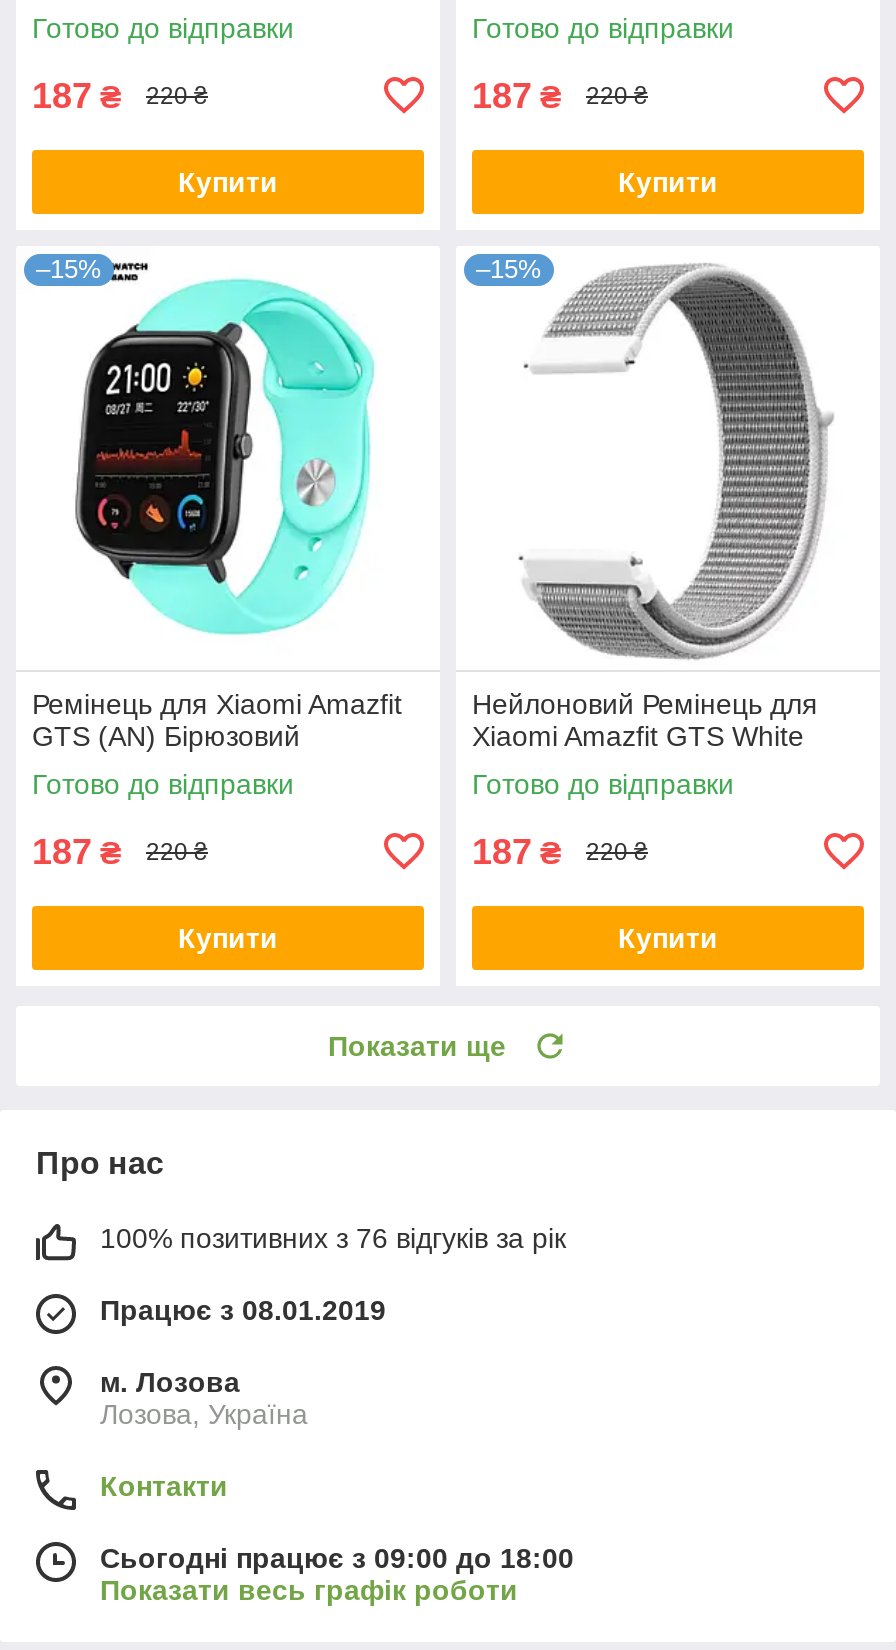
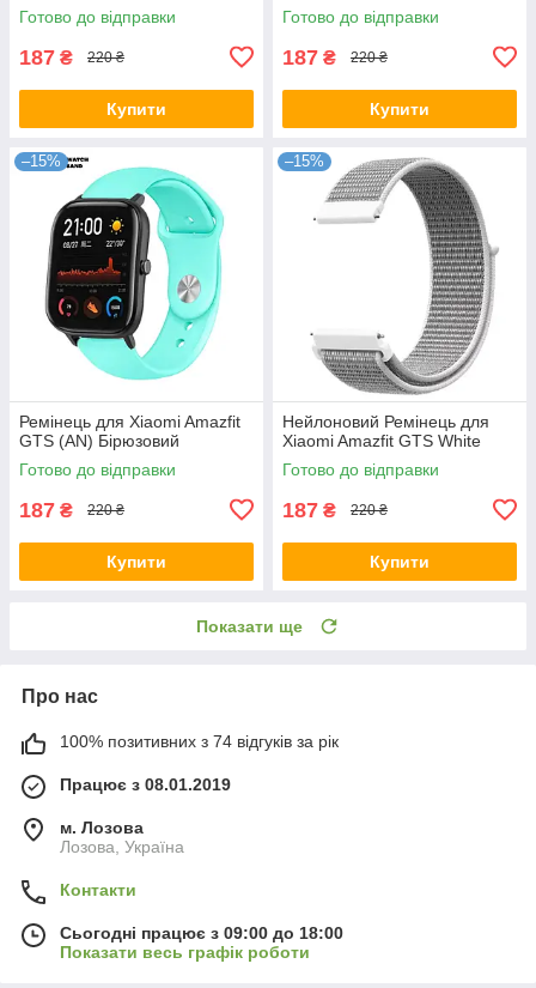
- 100% позитивних з 76 відгуків за рік
+ 100% позитивних з 74 відгуків за рік
